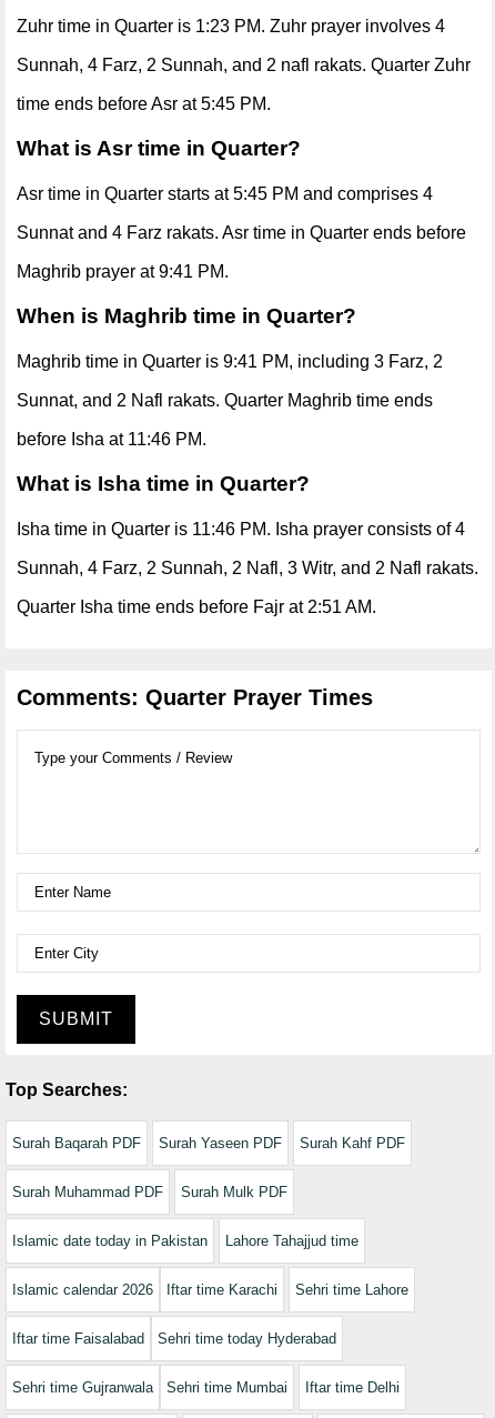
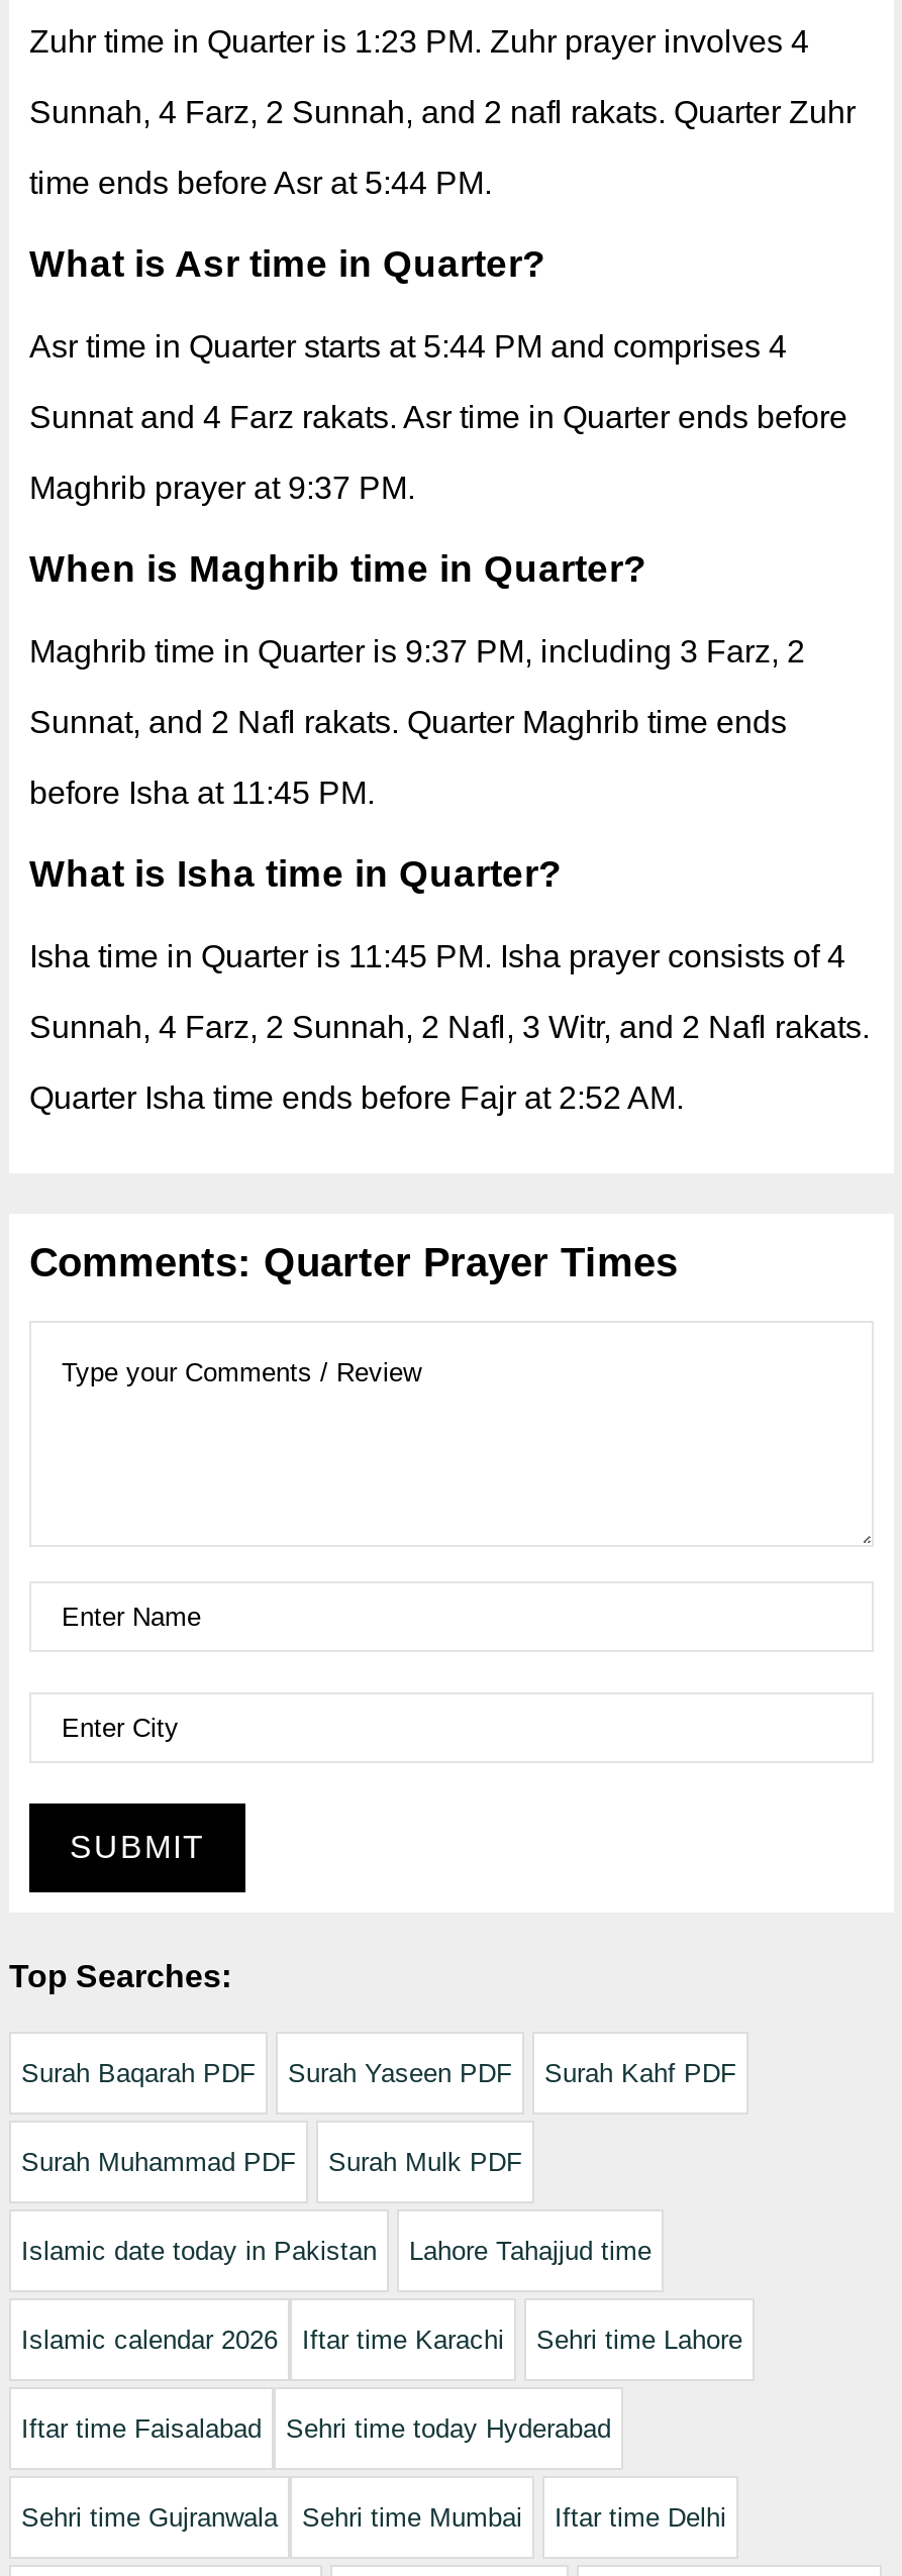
- time ends before Asr at 5:45 PM.
+ time ends before Asr at 5:44 PM.

- Asr time in Quarter starts at 5:45 PM and comprises 4
+ Asr time in Quarter starts at 5:44 PM and comprises 4

- Maghrib prayer at 9:41 PM.
+ Maghrib prayer at 9:37 PM.

- Maghrib time in Quarter is 9:41 PM, including 3 Farz, 2
+ Maghrib time in Quarter is 9:37 PM, including 3 Farz, 2

- before Isha at 11:46 PM.
+ before Isha at 11:45 PM.

- Isha time in Quarter is 11:46 PM. Isha prayer consists of 4
+ Isha time in Quarter is 11:45 PM. Isha prayer consists of 4

- Quarter Isha time ends before Fajr at 2:51 AM.
+ Quarter Isha time ends before Fajr at 2:52 AM.
